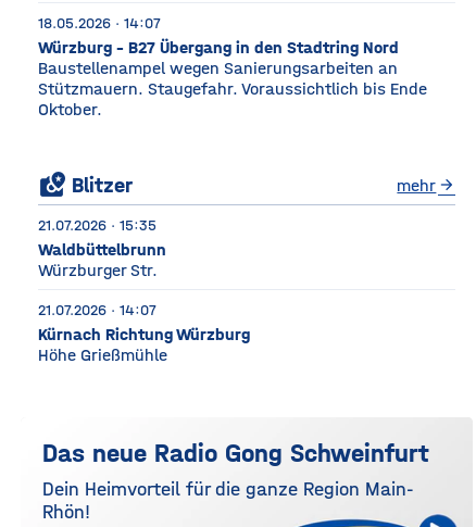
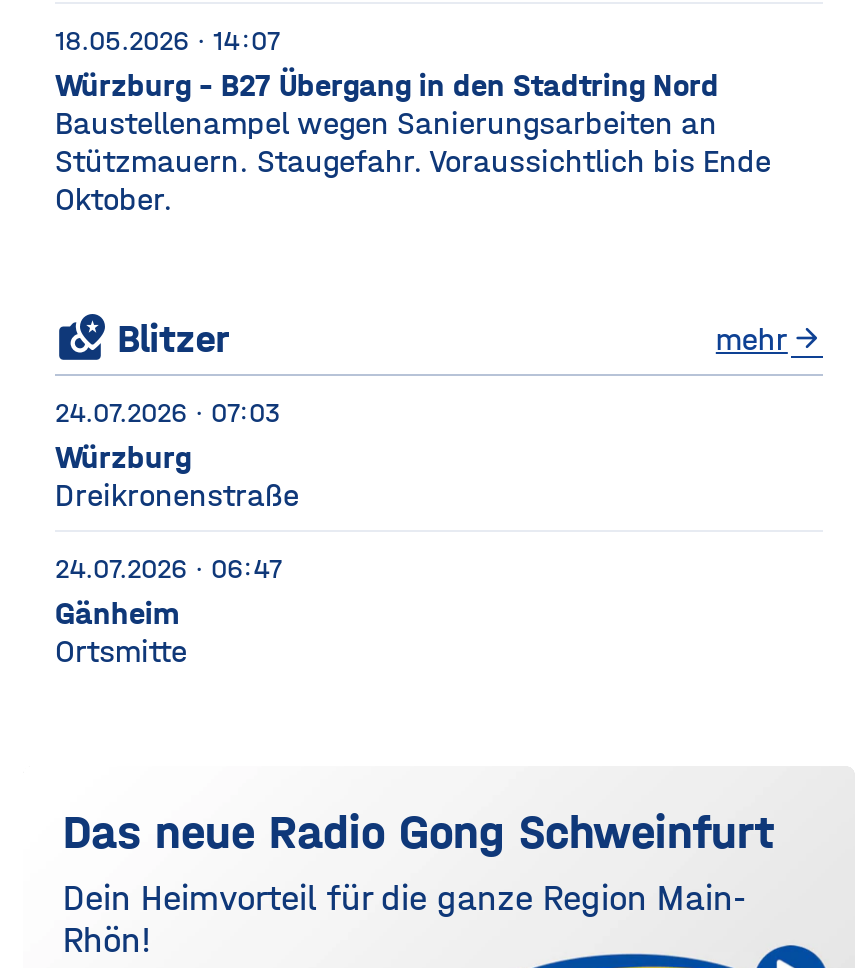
- 21.07.2026 · 15:35
- Waldbüttelbrunn
- Würzburger Str.
+ 24.07.2026 · 07:03
+ Würzburg
+ Dreikronenstraße

- 21.07.2026 · 14:07
- Kürnach Richtung Würzburg
- Höhe Grießmühle
+ 24.07.2026 · 06:47
+ Gänheim
+ Ortsmitte
